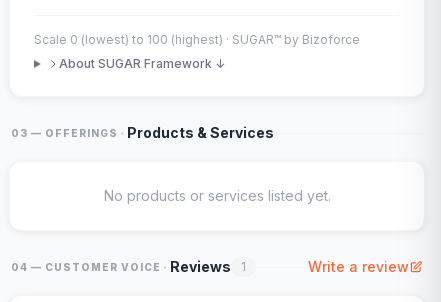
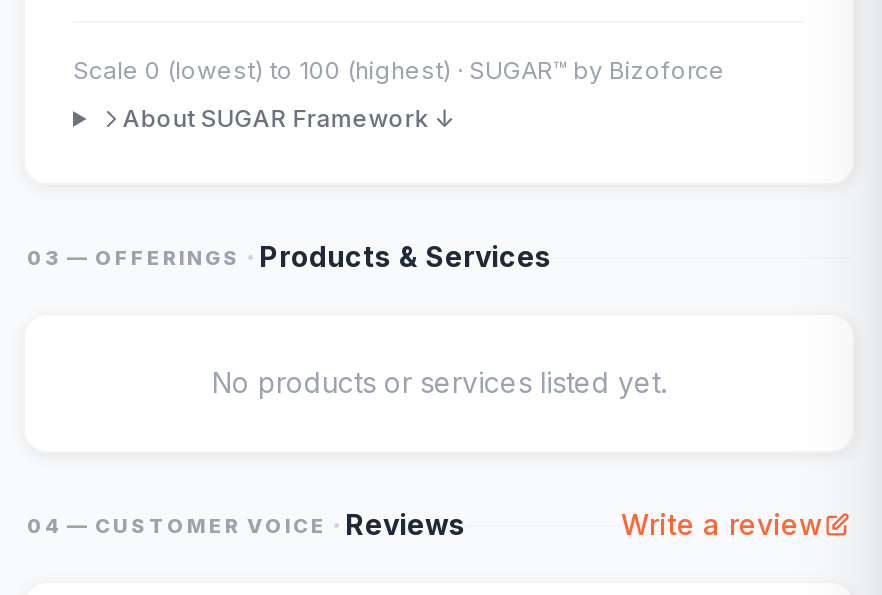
- 1
